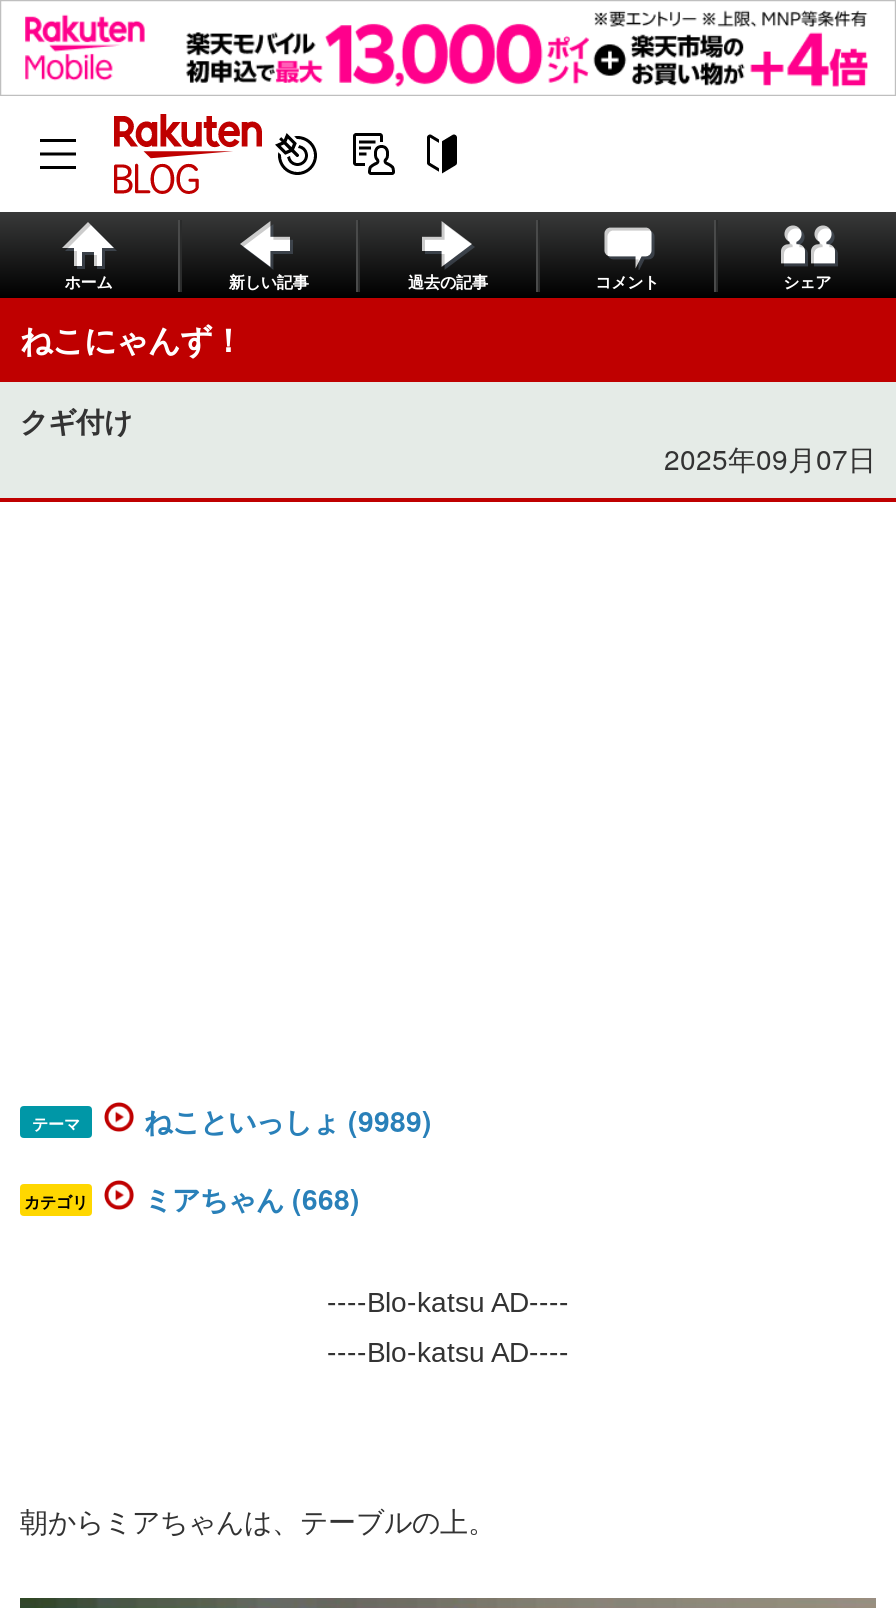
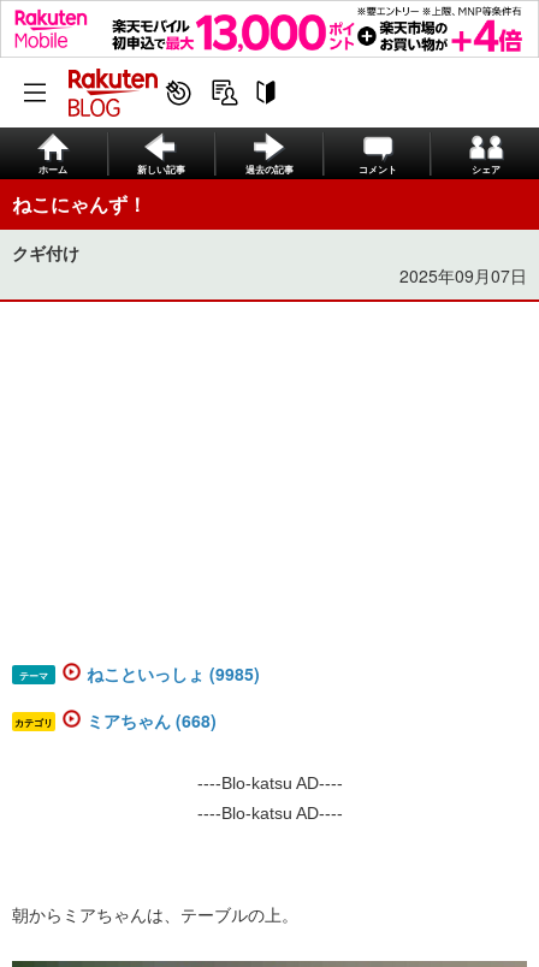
- ねこといっしょ (9989)
+ ねこといっしょ (9985)
